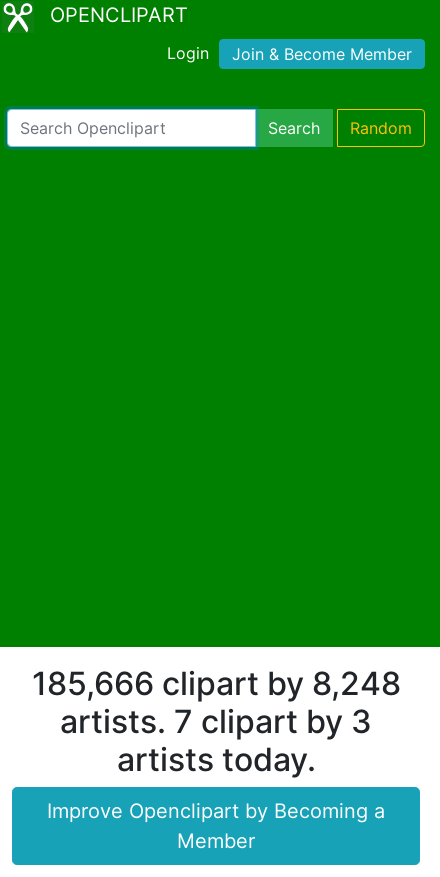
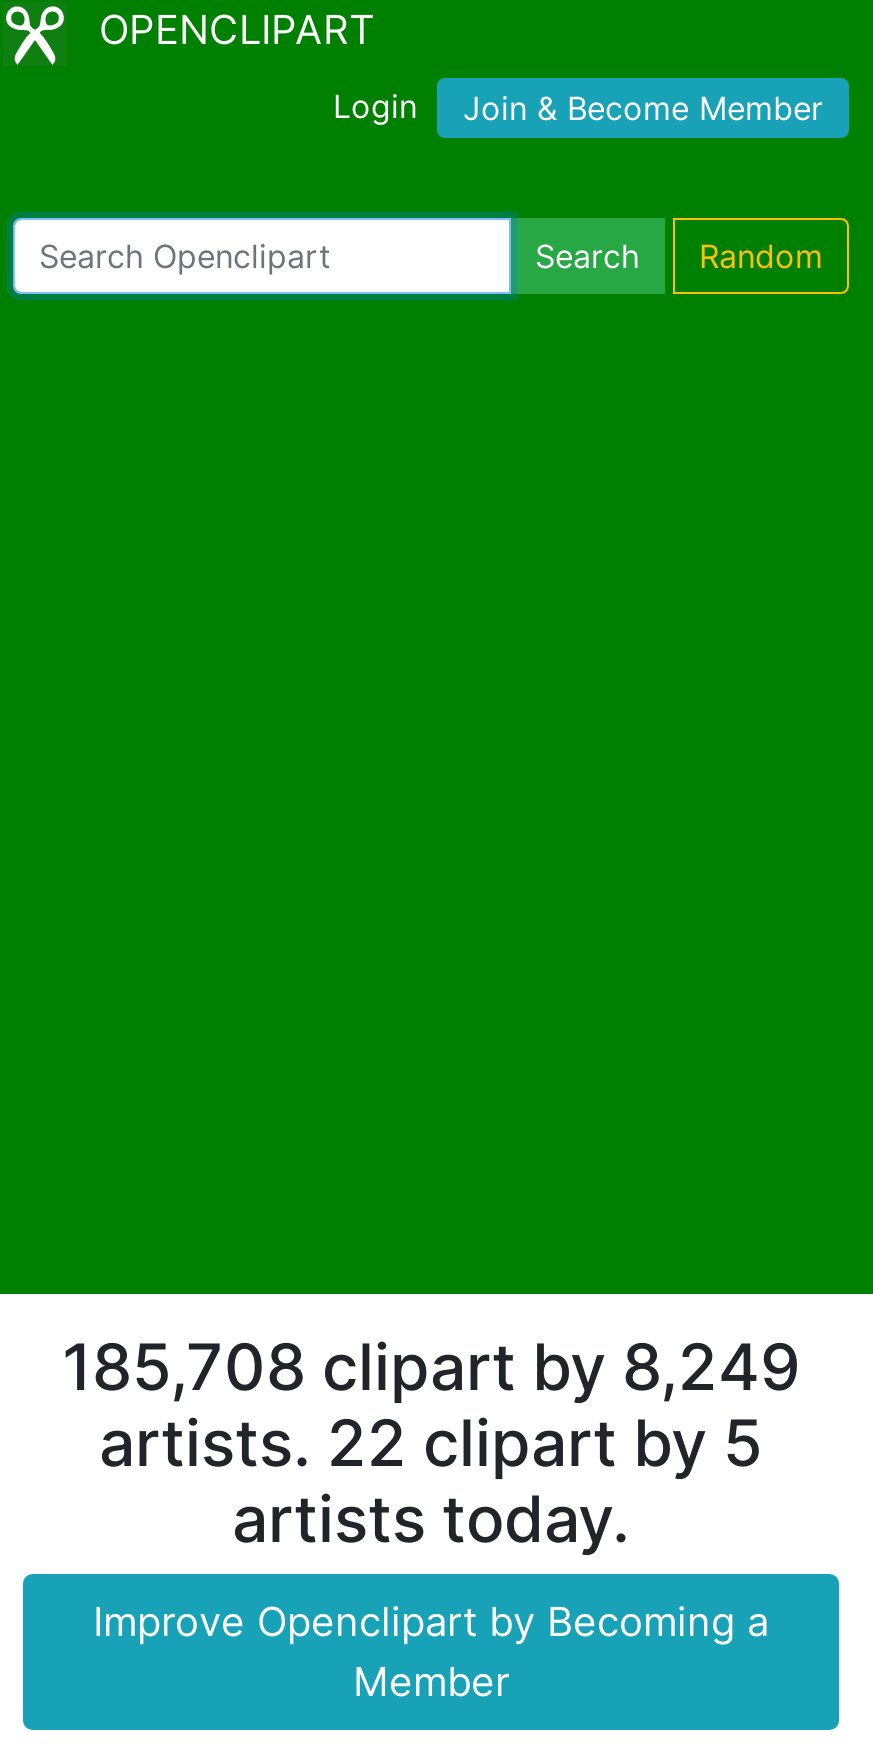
- 185,666 clipart by 8,248
+ 185,708 clipart by 8,249

- artists. 7 clipart by 3
+ artists. 22 clipart by 5
